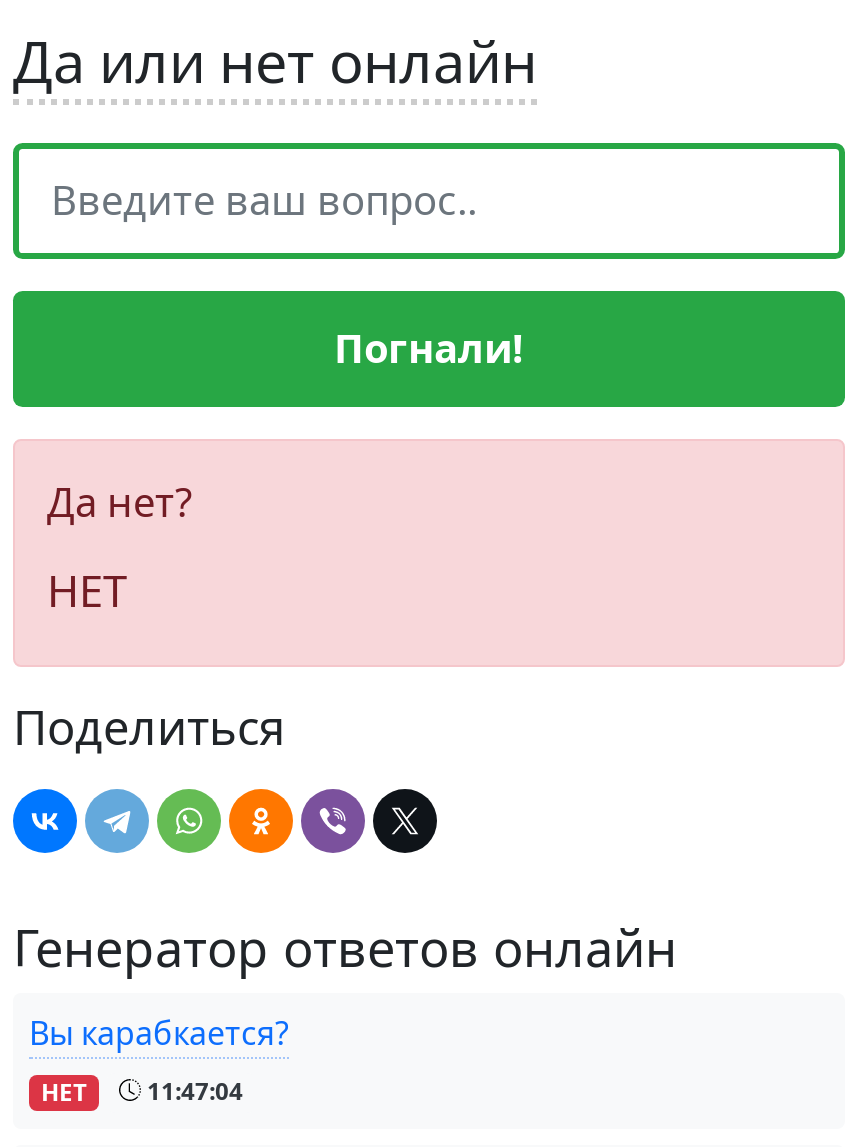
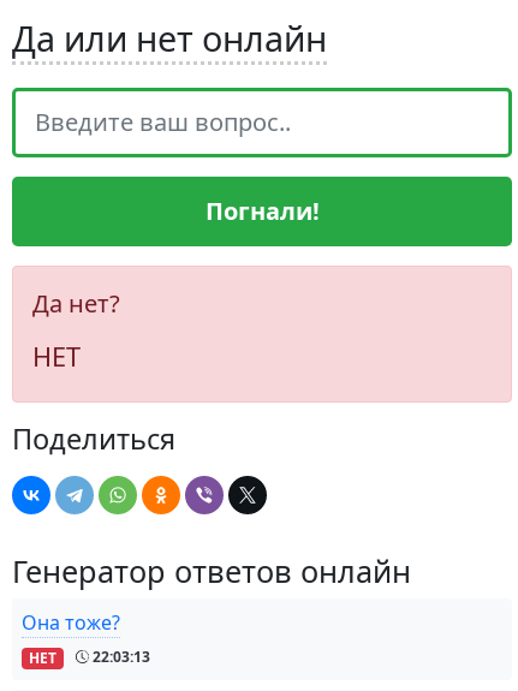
- Вы карабкается?
+ Она тоже?

- НЕТ 11:47:04
+ НЕТ 22:03:13
